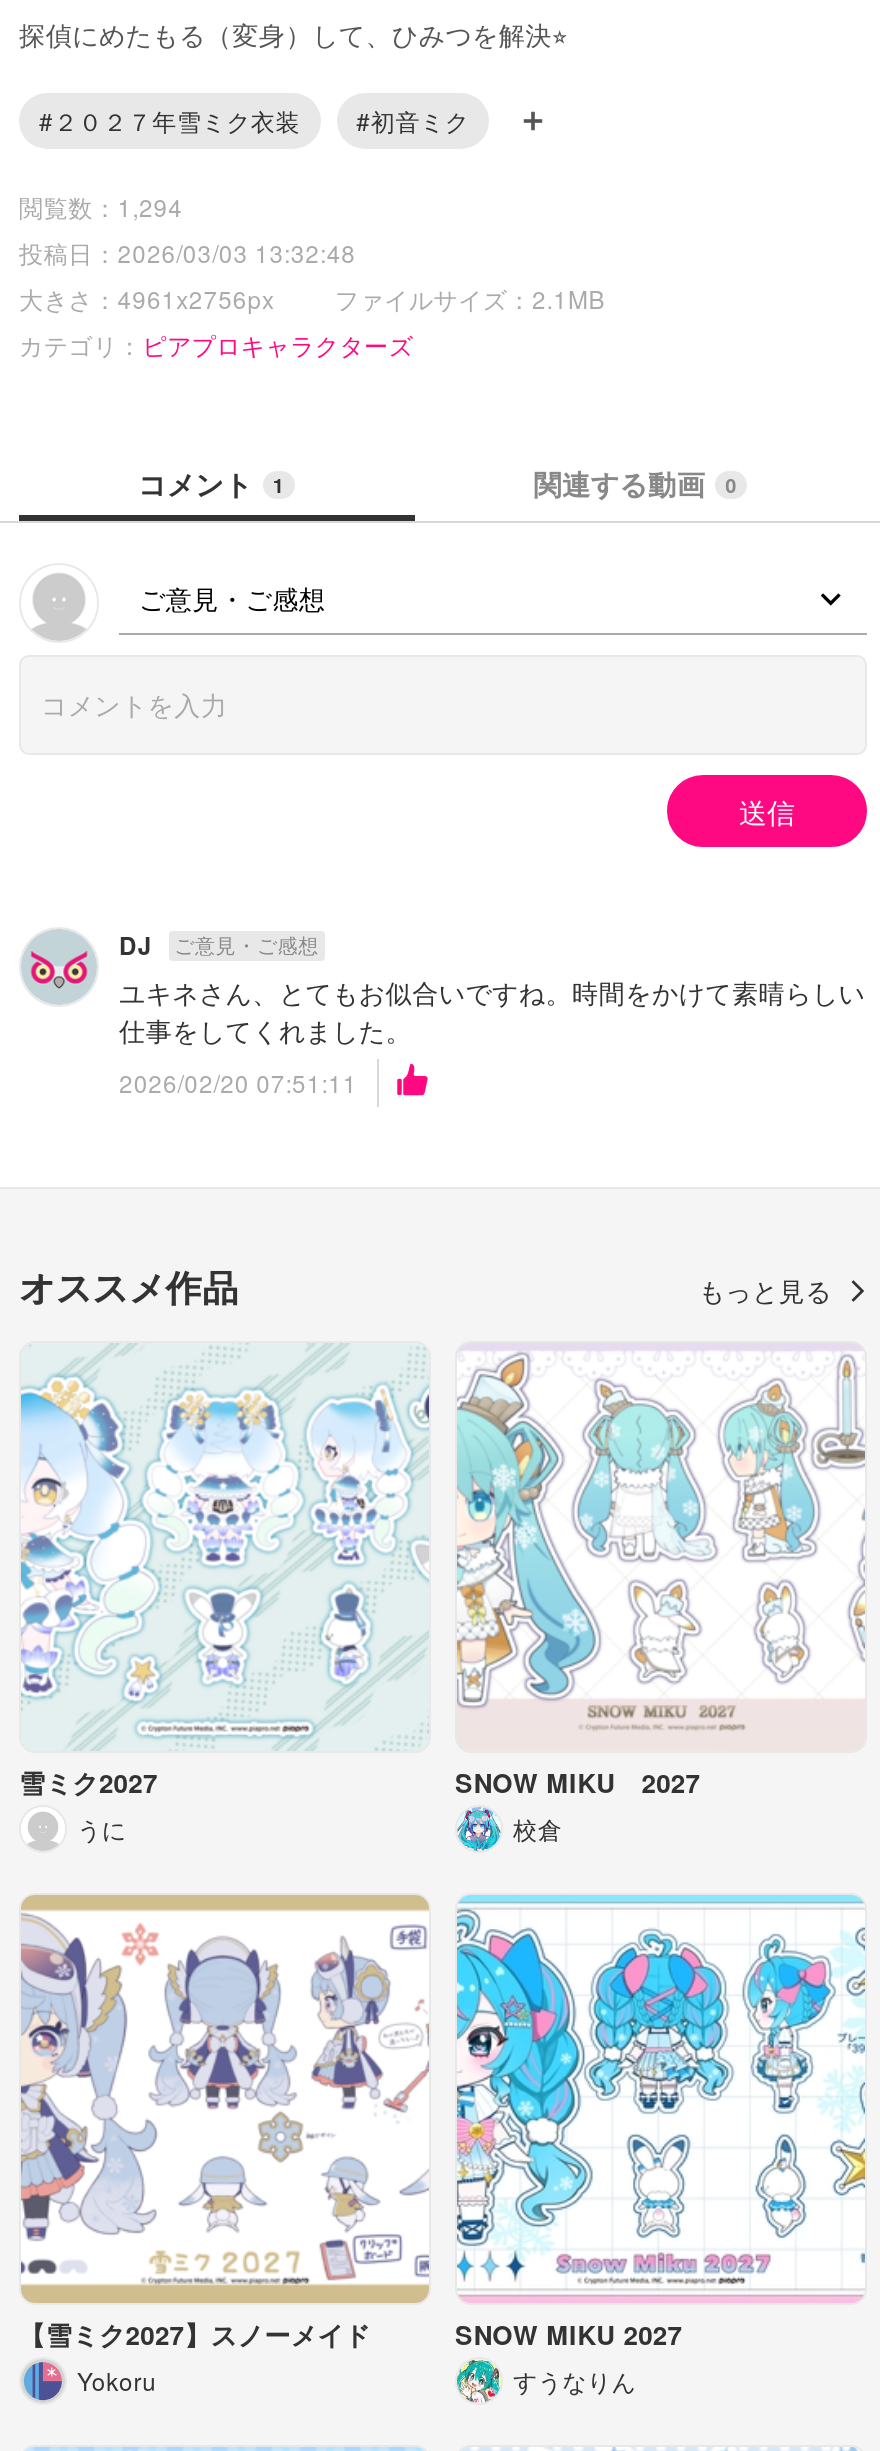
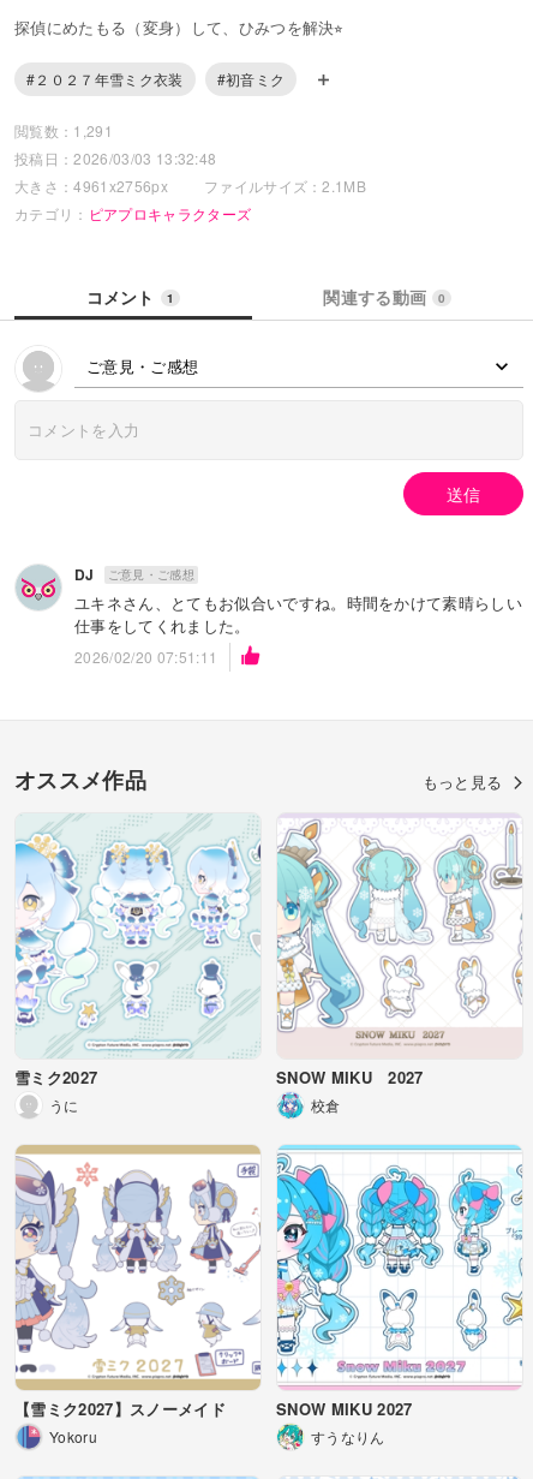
- 閲覧数：1,294
+ 閲覧数：1,291
